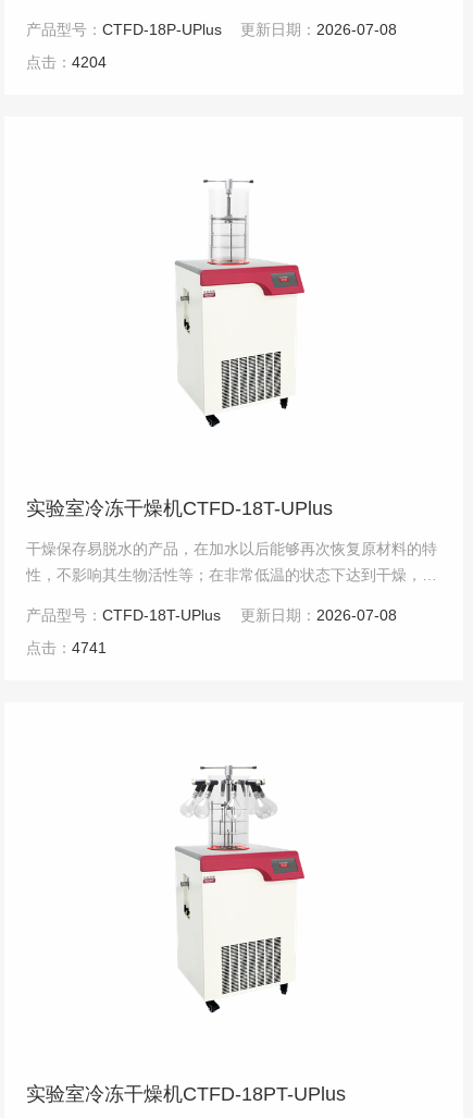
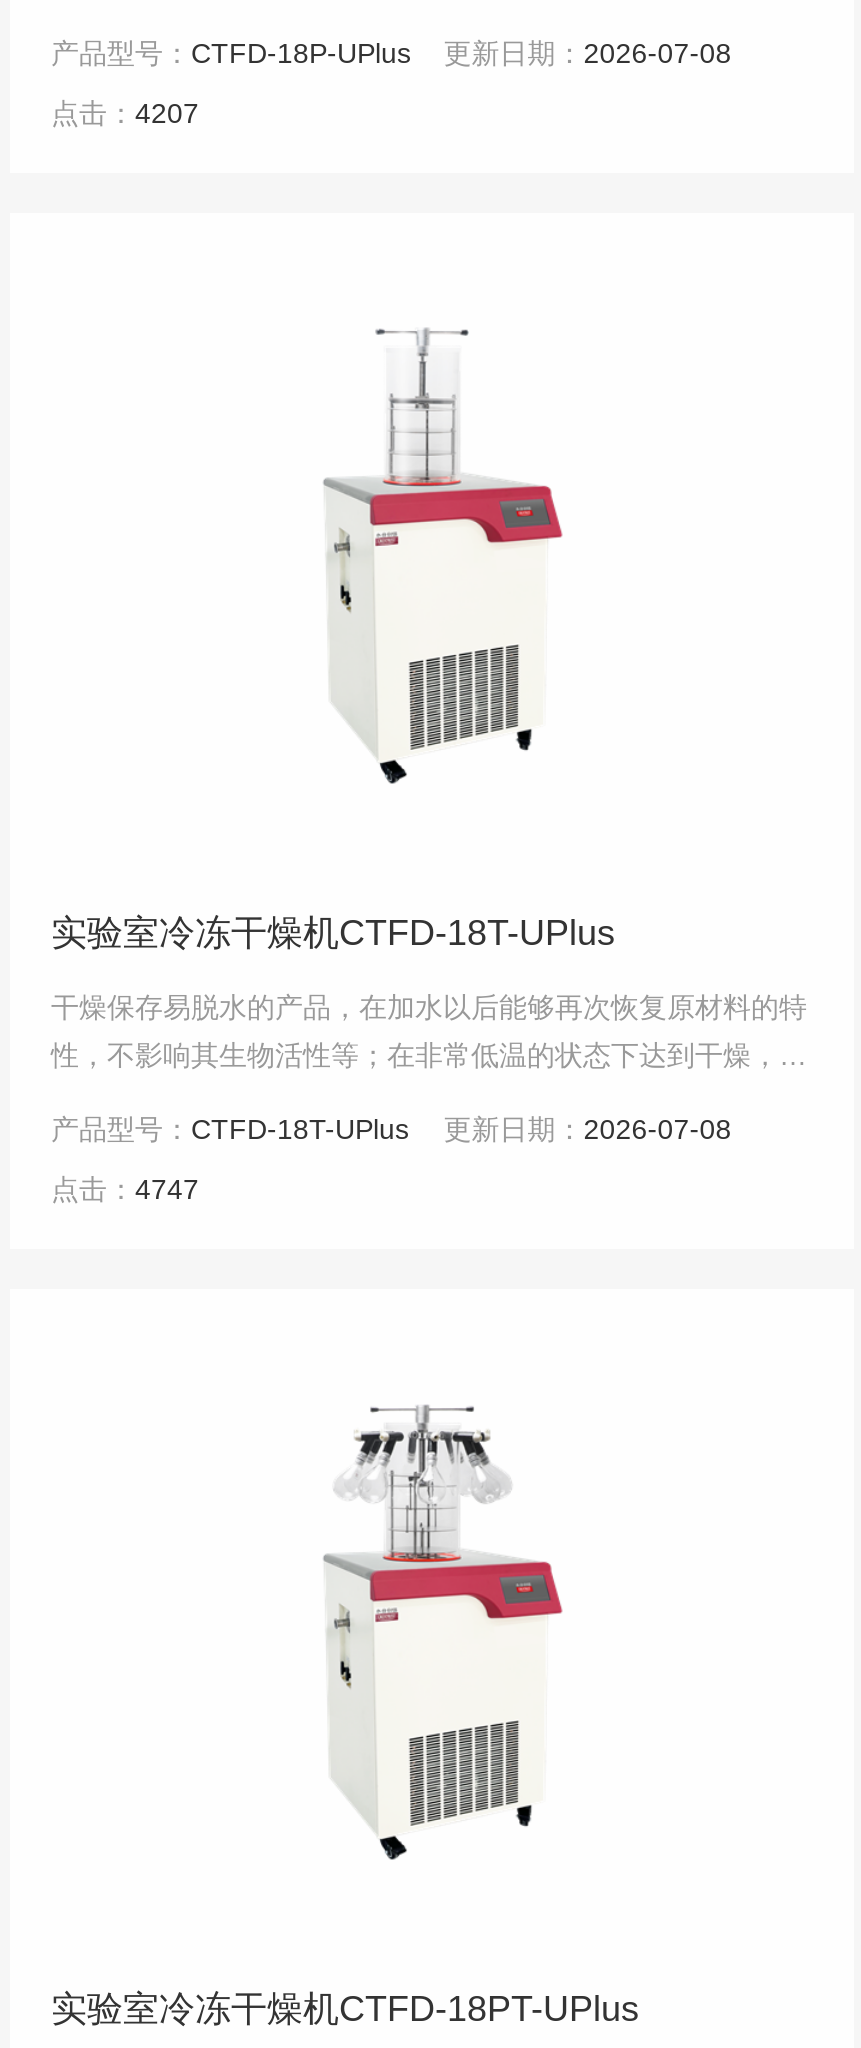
- 点击：4204
+ 点击：4207

- 点击：4741
+ 点击：4747
